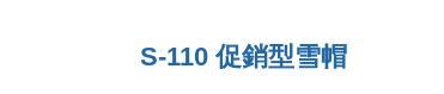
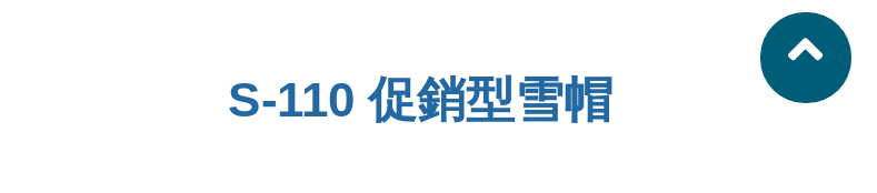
+ [image]
